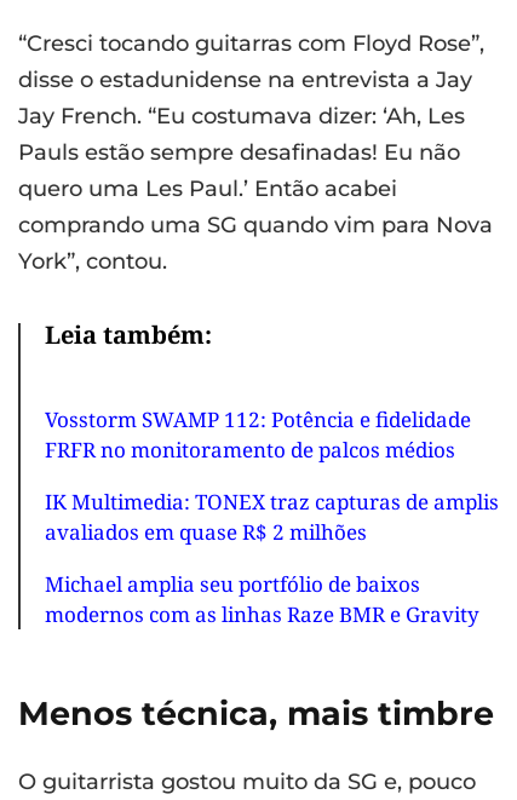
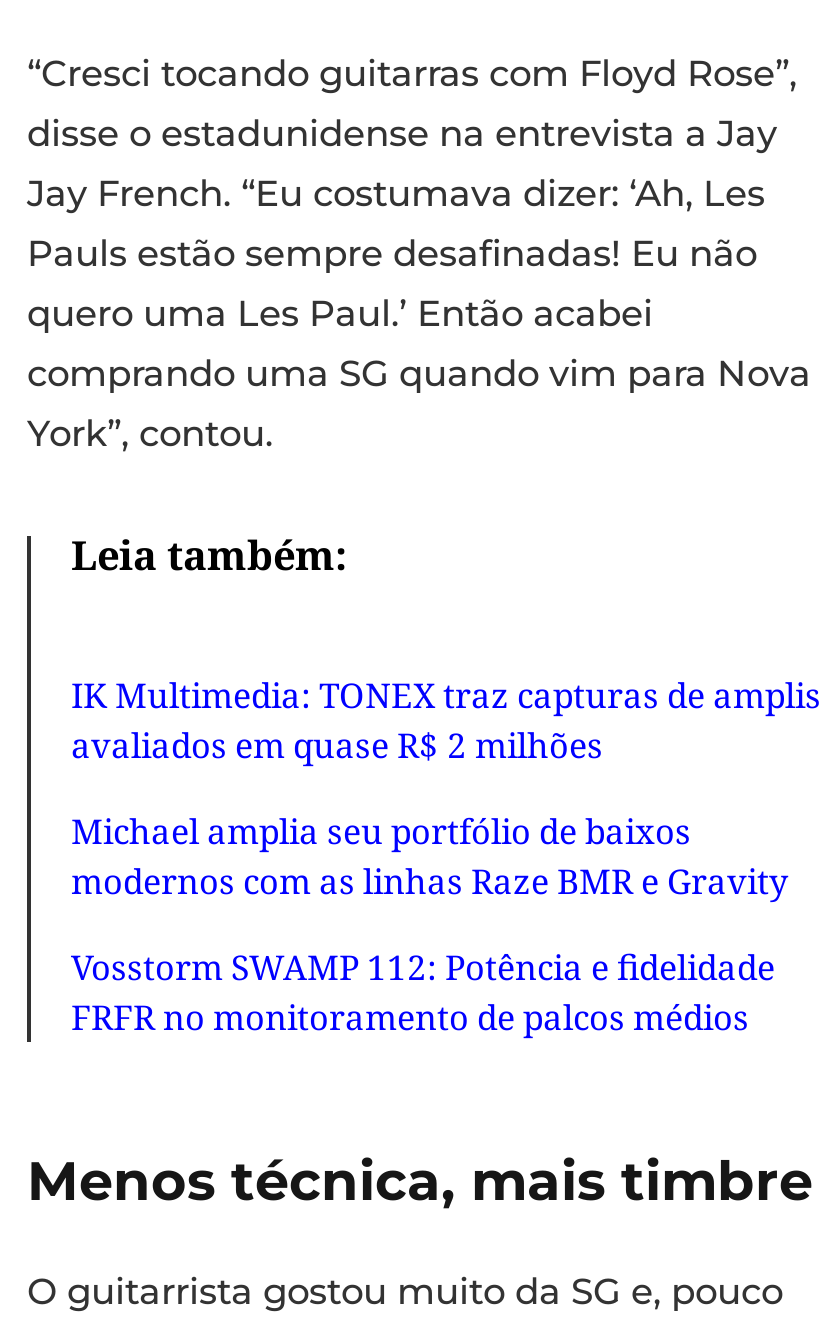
moved down: Vosstorm SWAMP 112: Potência e fidelidade | FRFR no monitoramento de palcos médios

moved up: IK Multimedia: TONEX traz capturas de amplis | avaliados em quase R$ 2 milhões | Michael amplia seu portfólio de baixos | modernos com as linhas Raze BMR e Gravity
